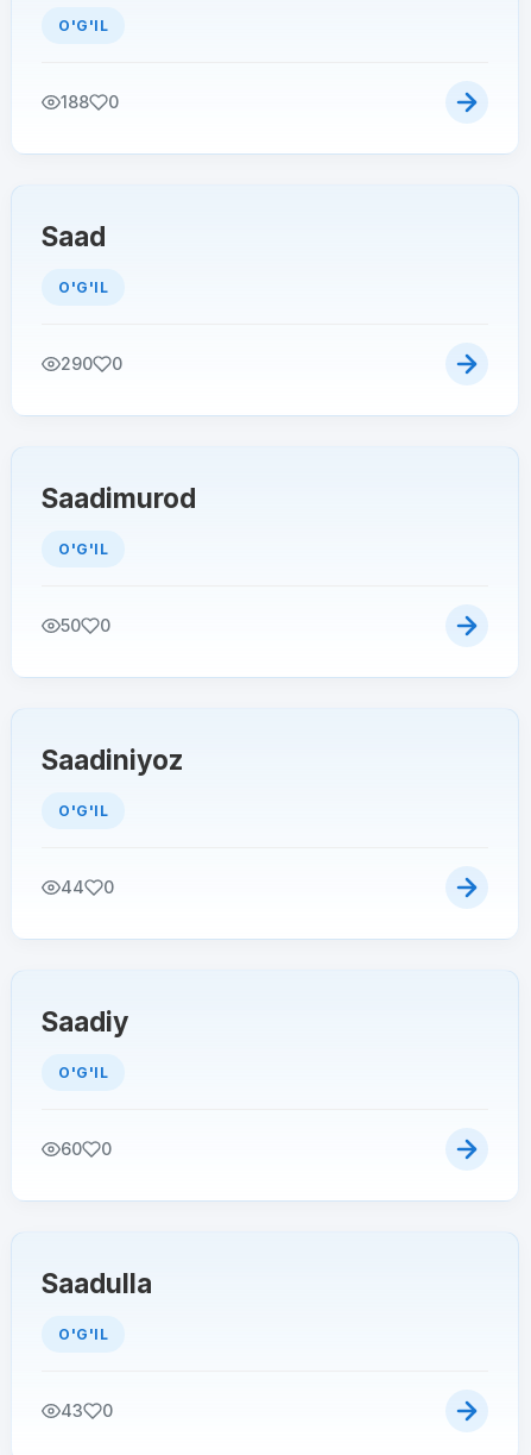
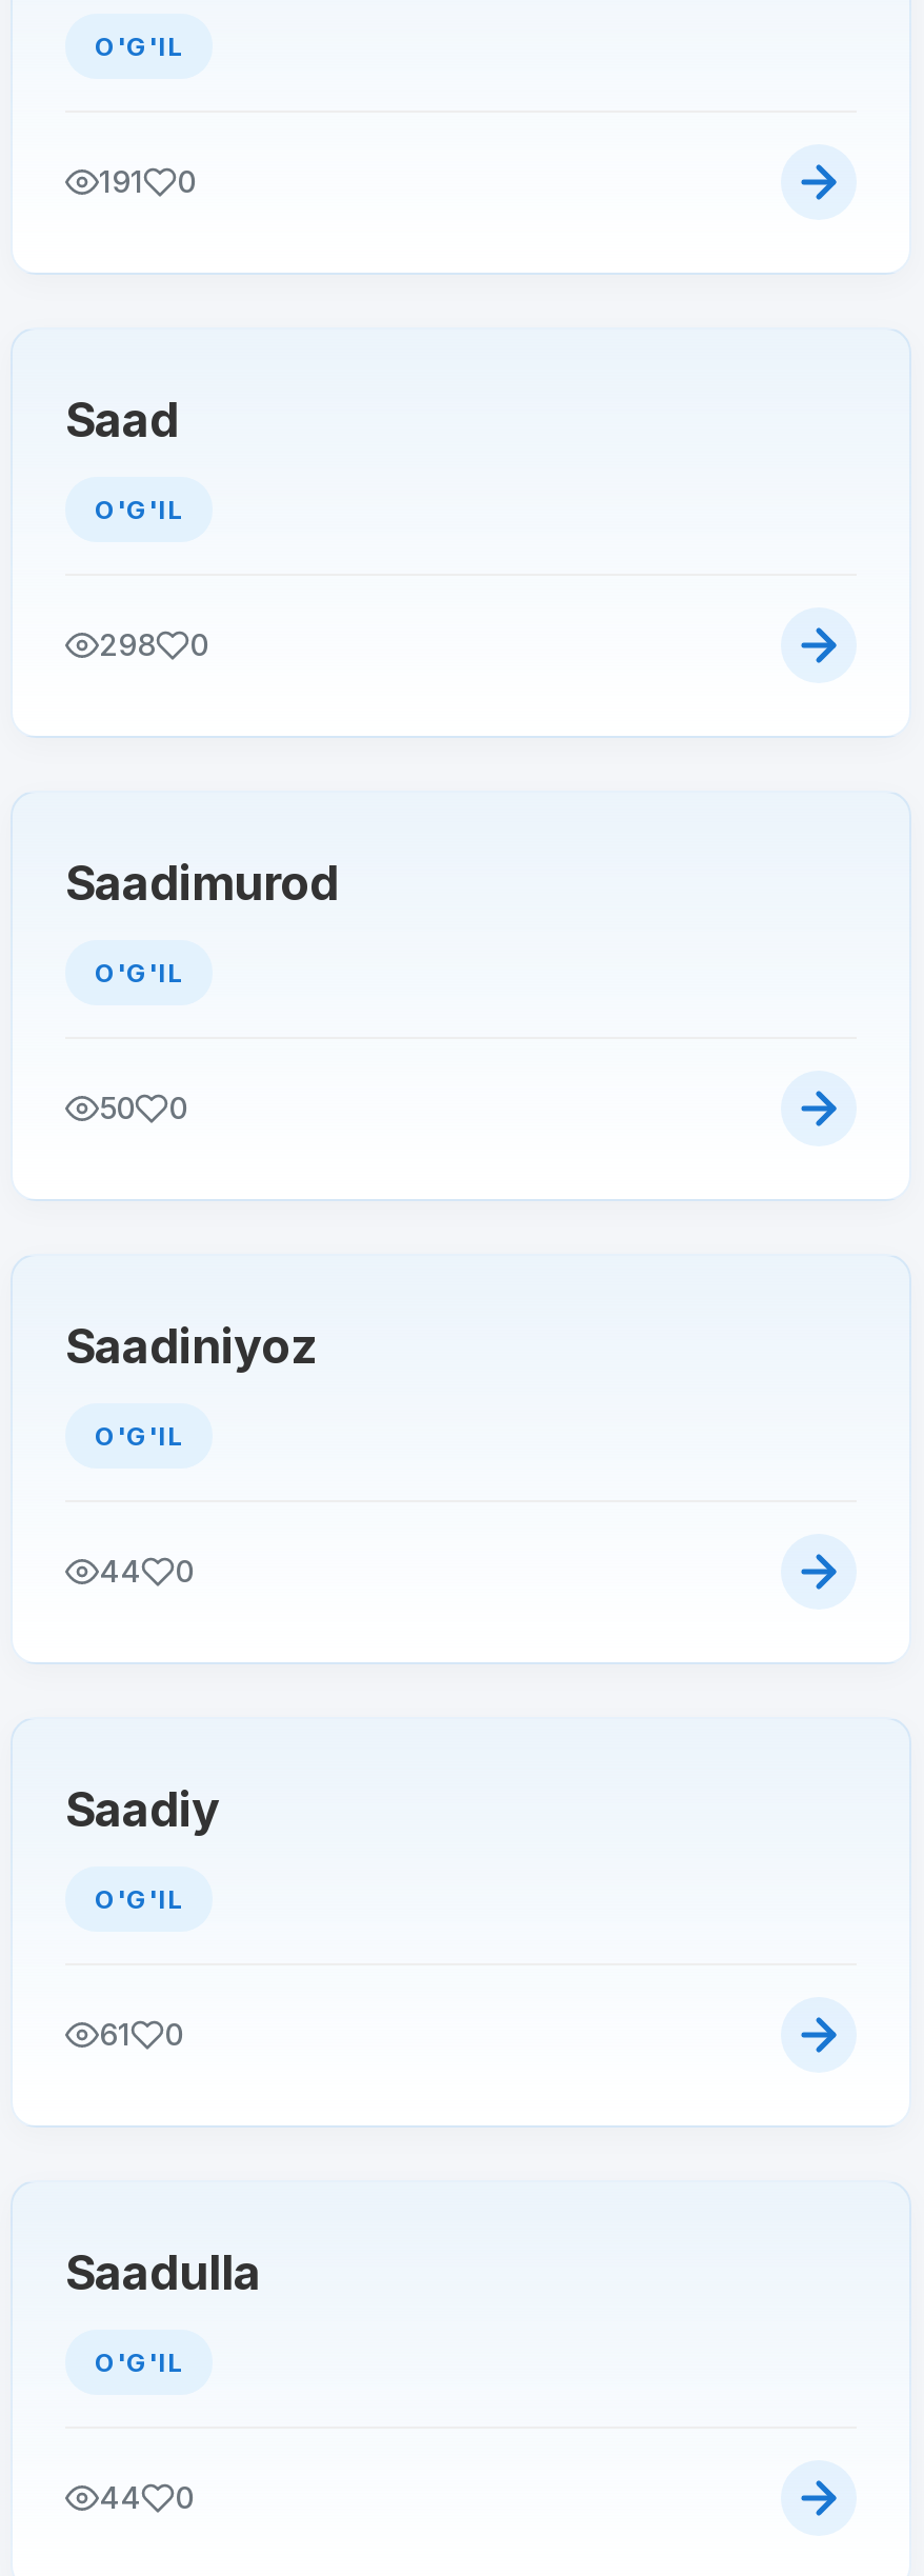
- 188 0
+ 191 0

- 290 0
+ 298 0

- 60 0
+ 61 0

- 43 0
+ 44 0
